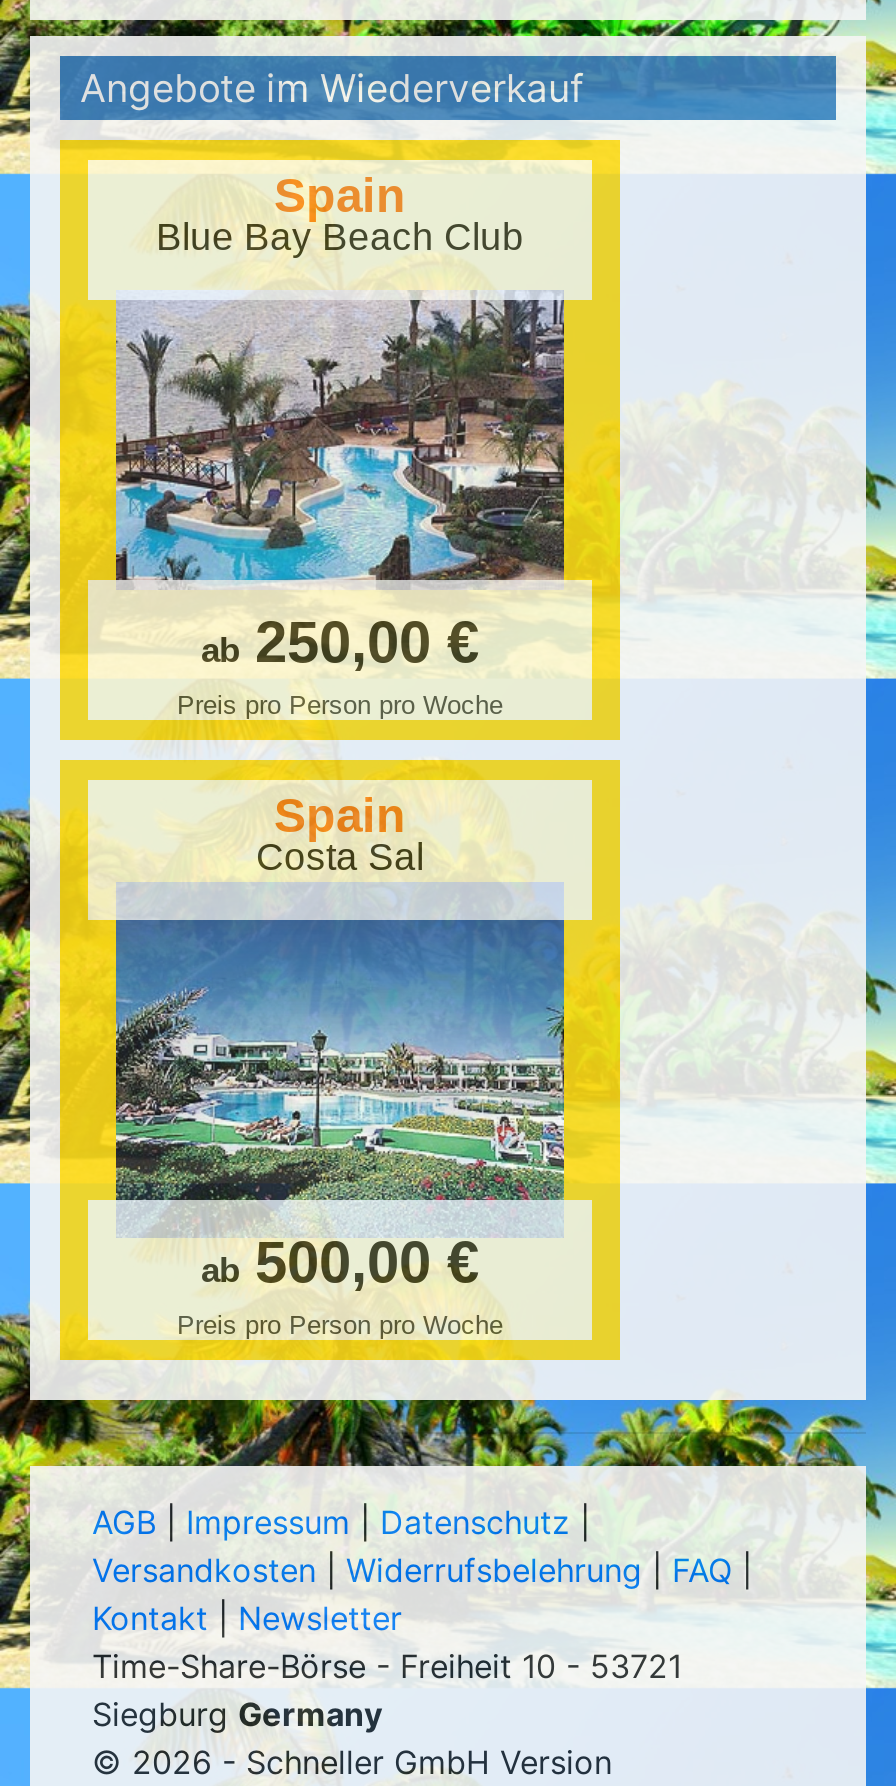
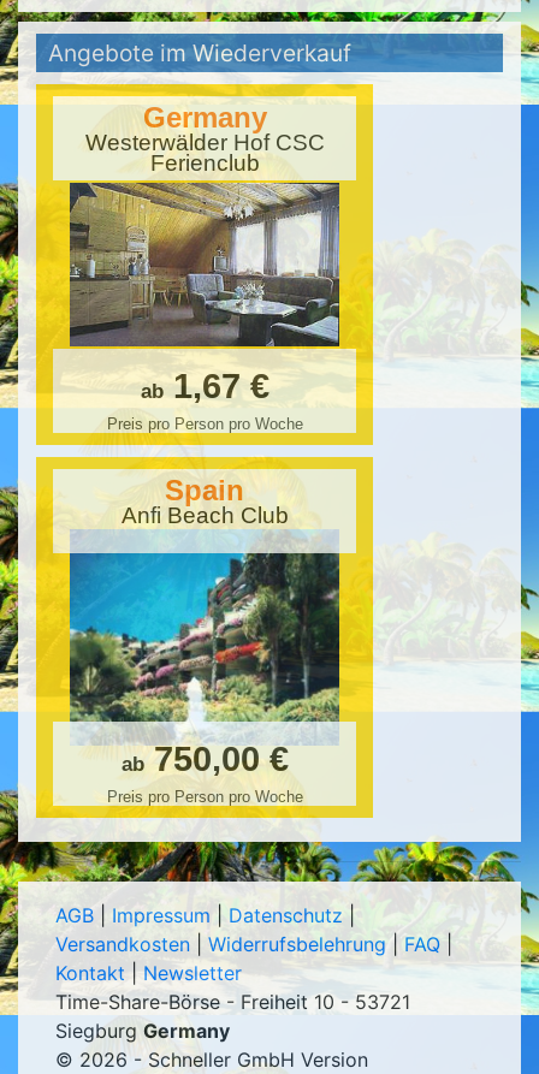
- Spain
- Blue Bay Beach Club
+ Germany
+ Westerwälder Hof CSC
+ Ferienclub

- [image]
- ab 250,00 €
+ [image]
+ ab 1,67 €

- Costa Sal
+ Anfi Beach Club

- [image]
- ab 500,00 €
+ [image]
+ ab 750,00 €
